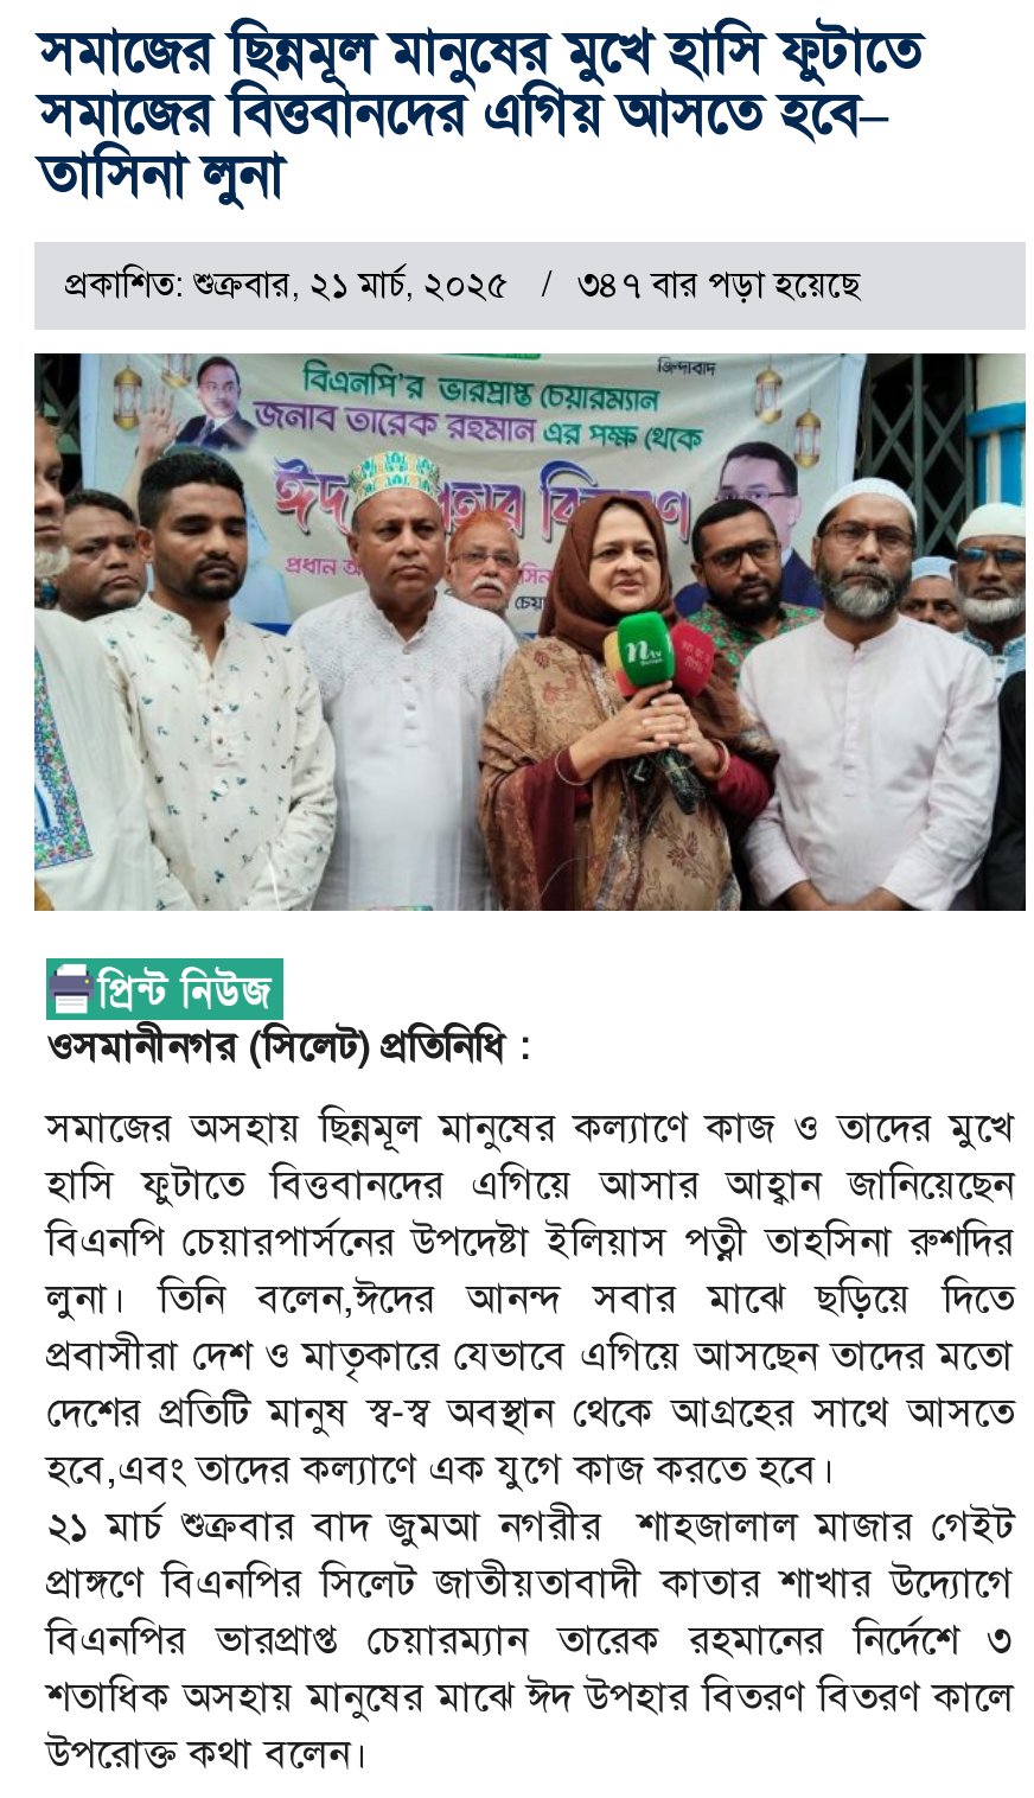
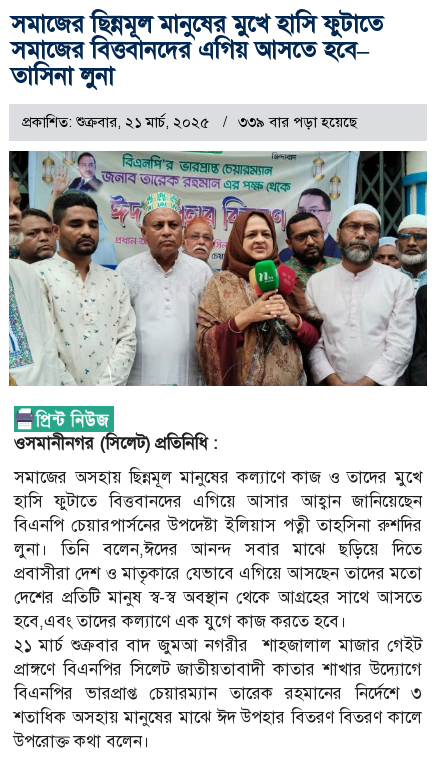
- প্রকাশিত: শুক্রবার, ২১ মার্চ, ২০২৫ ৩৪৭ বার পড়া হয়েছে
+ প্রকাশিত: শুক্রবার, ২১ মার্চ, ২০২৫ ৩৩৯ বার পড়া হয়েছে
